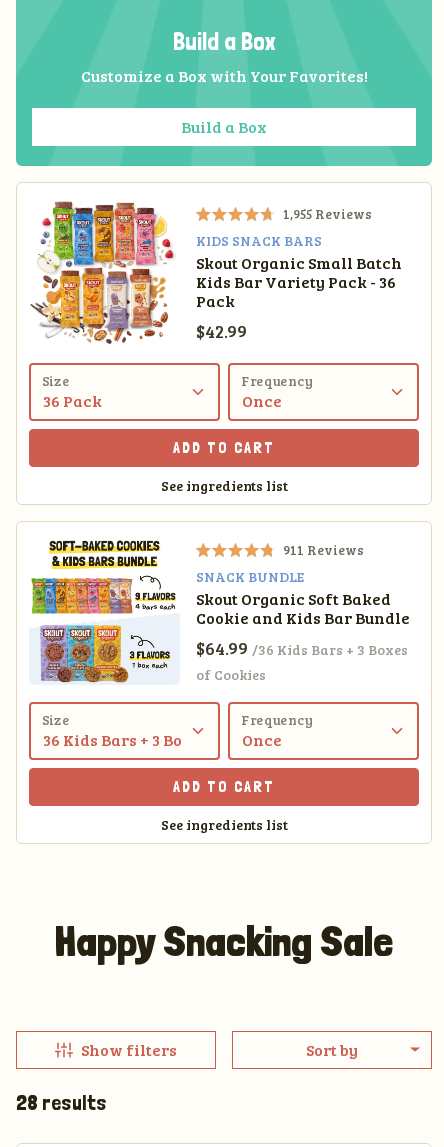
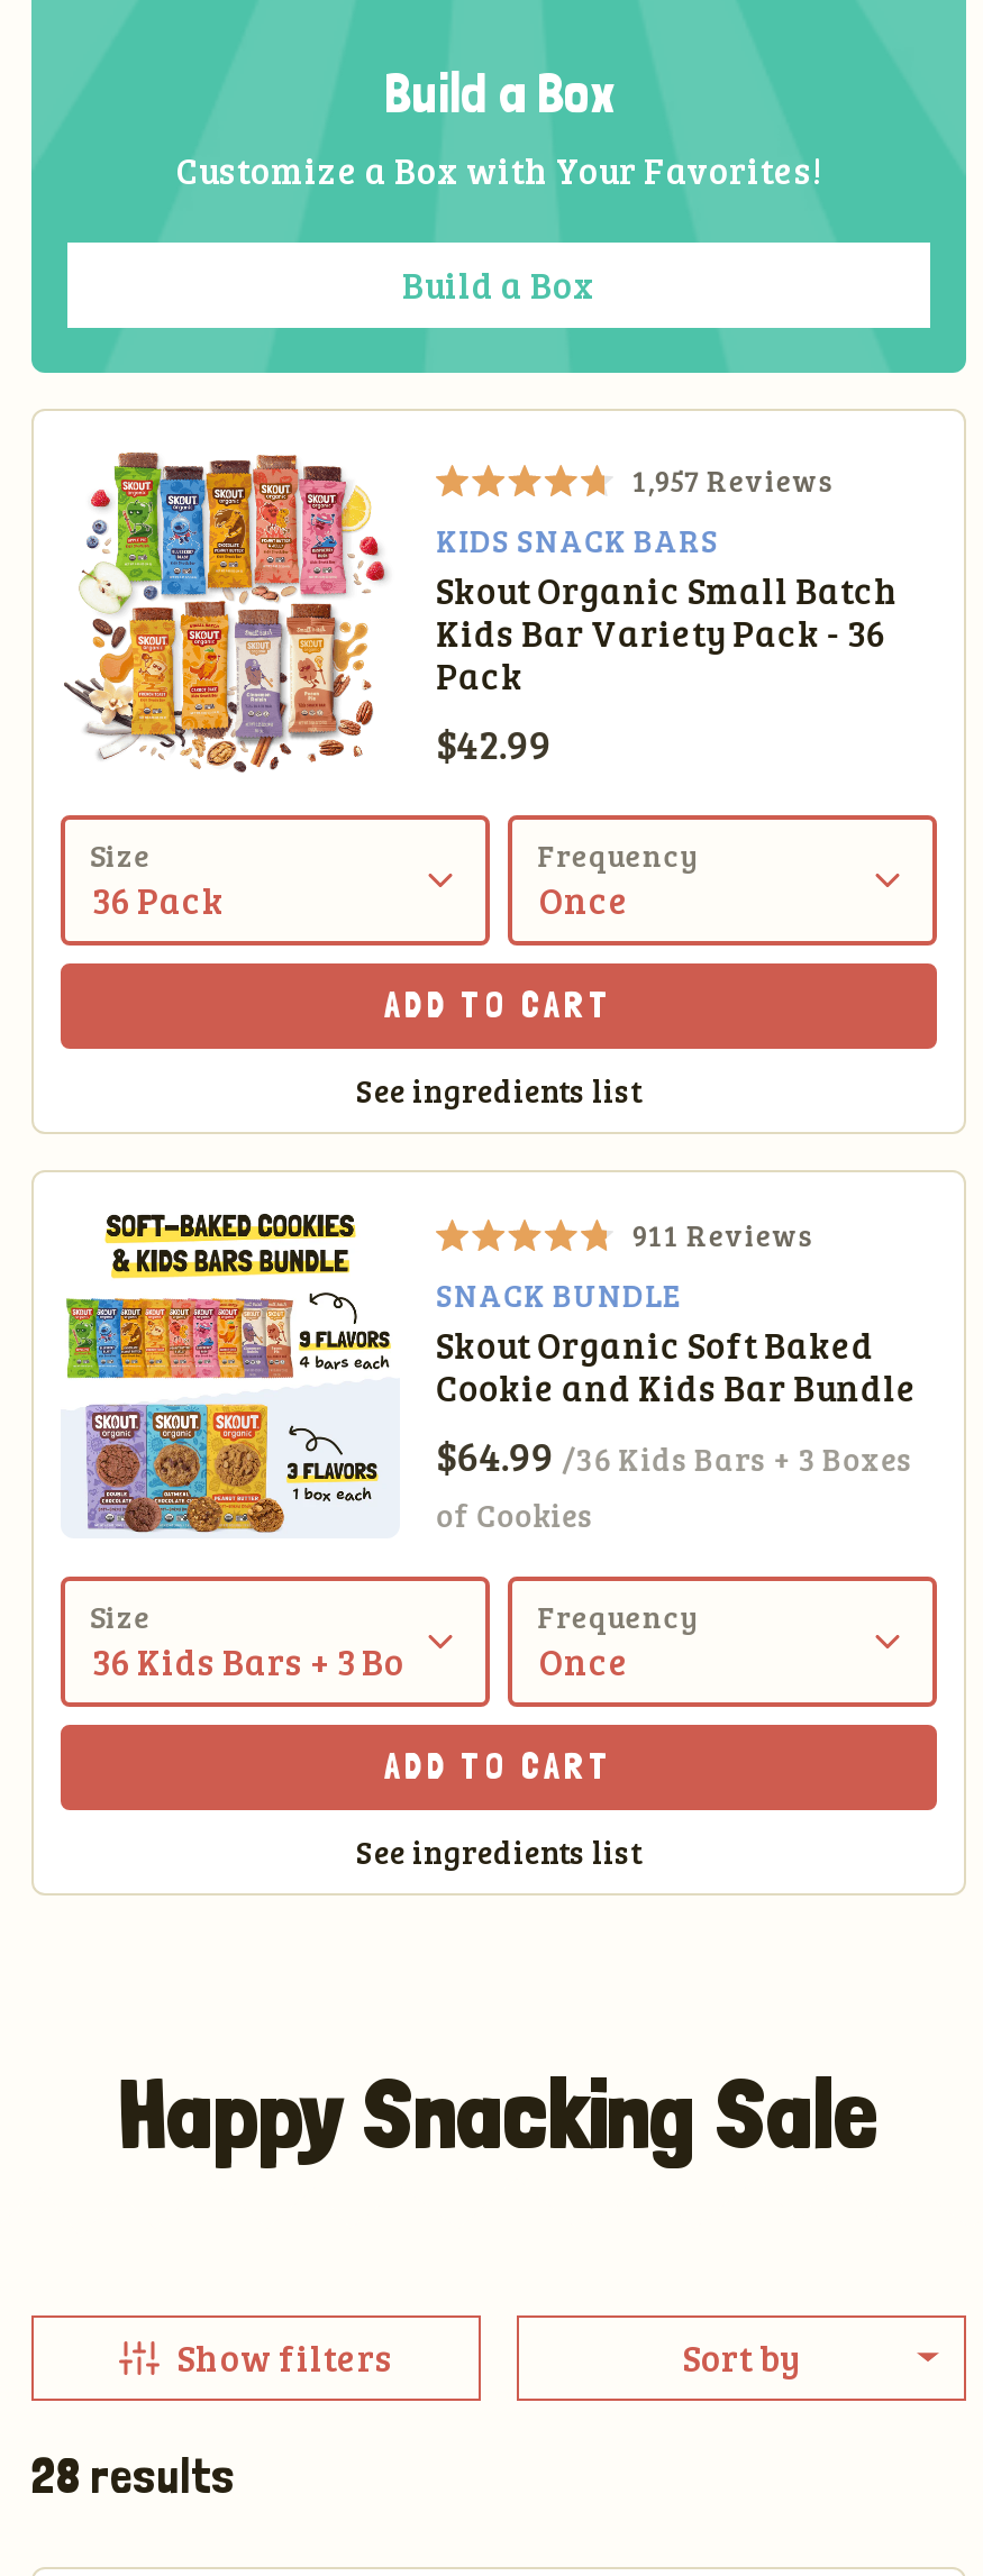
- 1,955 Reviews
+ 1,957 Reviews
